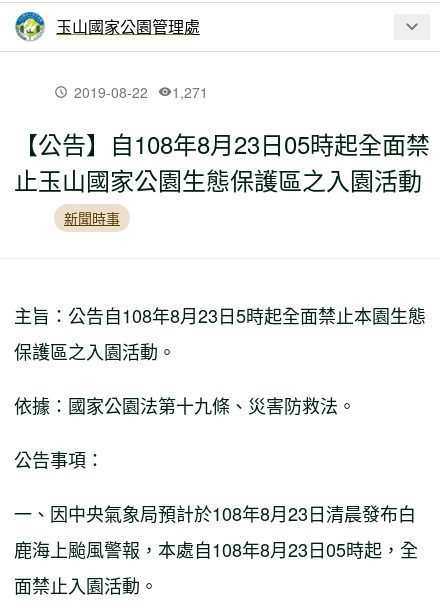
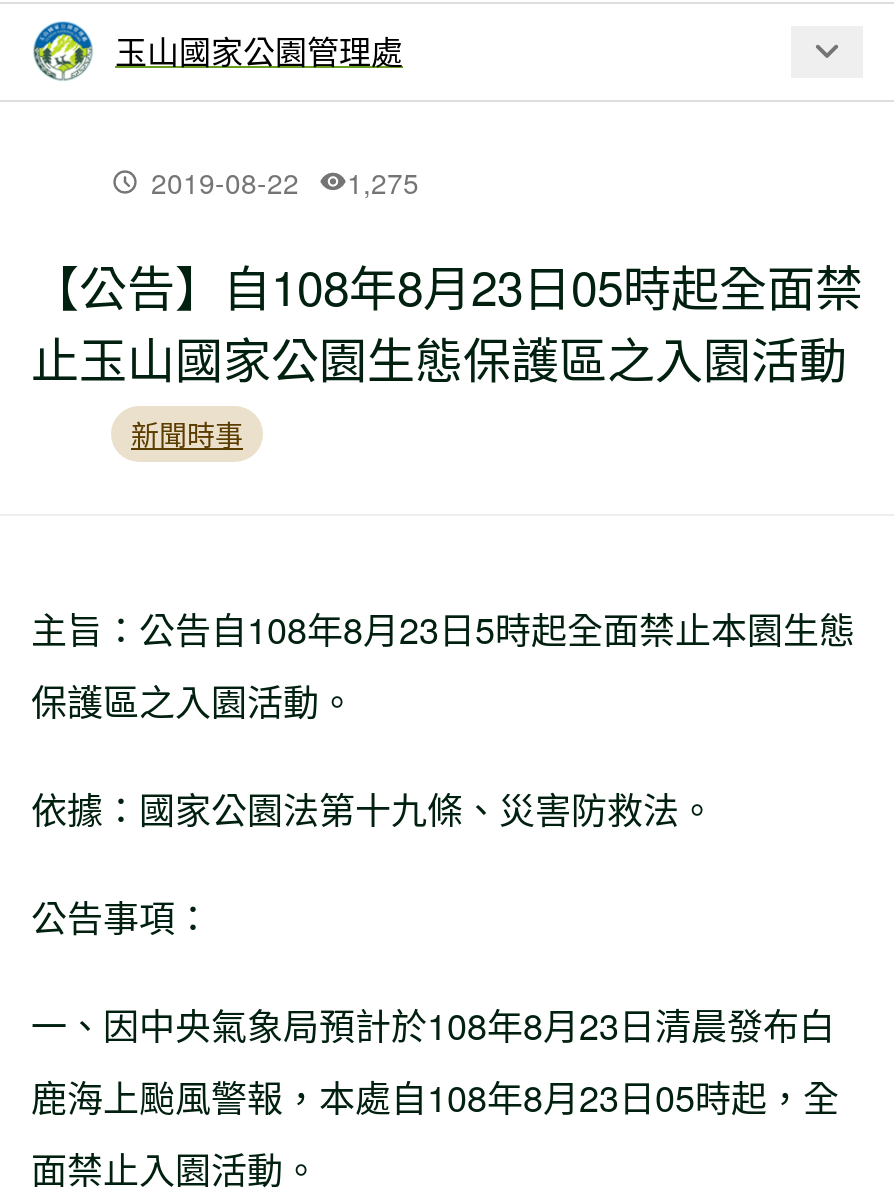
- 1,271
+ 1,275
